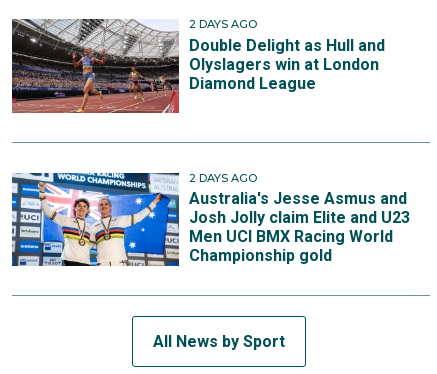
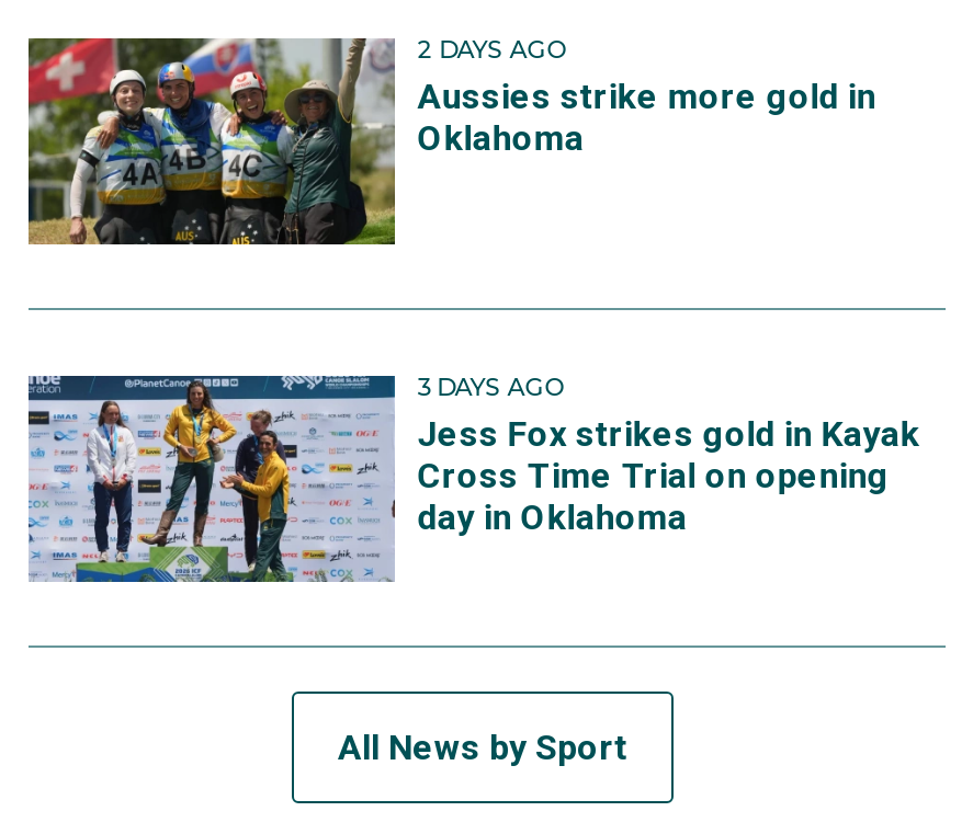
- [image]
- Double Delight as Hull and
- Olyslagers win at London
- Diamond League
+ [image]
+ Aussies strike more gold in
+ Oklahoma

- [image]
- 2 DAYS AGO
- Australia's Jesse Asmus and
- Josh Jolly claim Elite and U23
- Men UCI BMX Racing World
- Championship gold
+ [image]
+ 3 DAYS AGO
+ Jess Fox strikes gold in Kayak
+ Cross Time Trial on opening
+ day in Oklahoma
